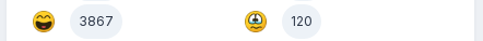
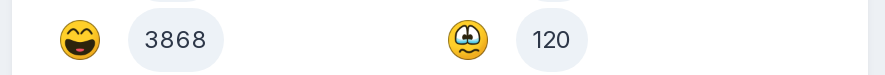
- 3867
+ 3868
